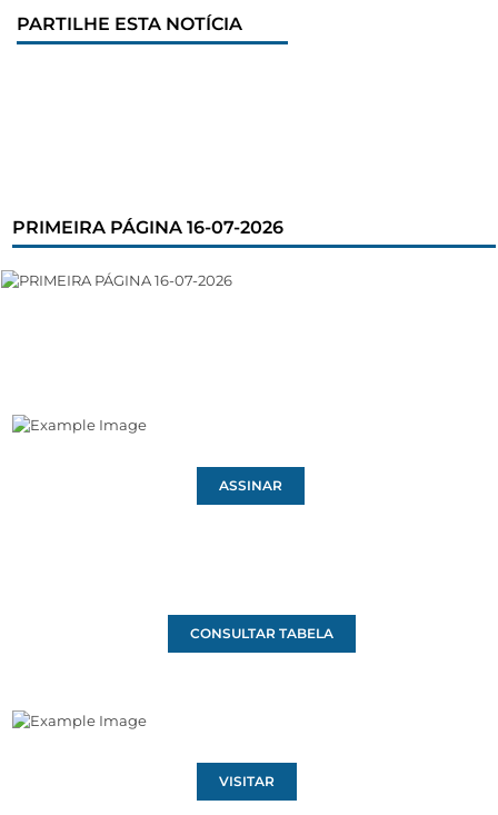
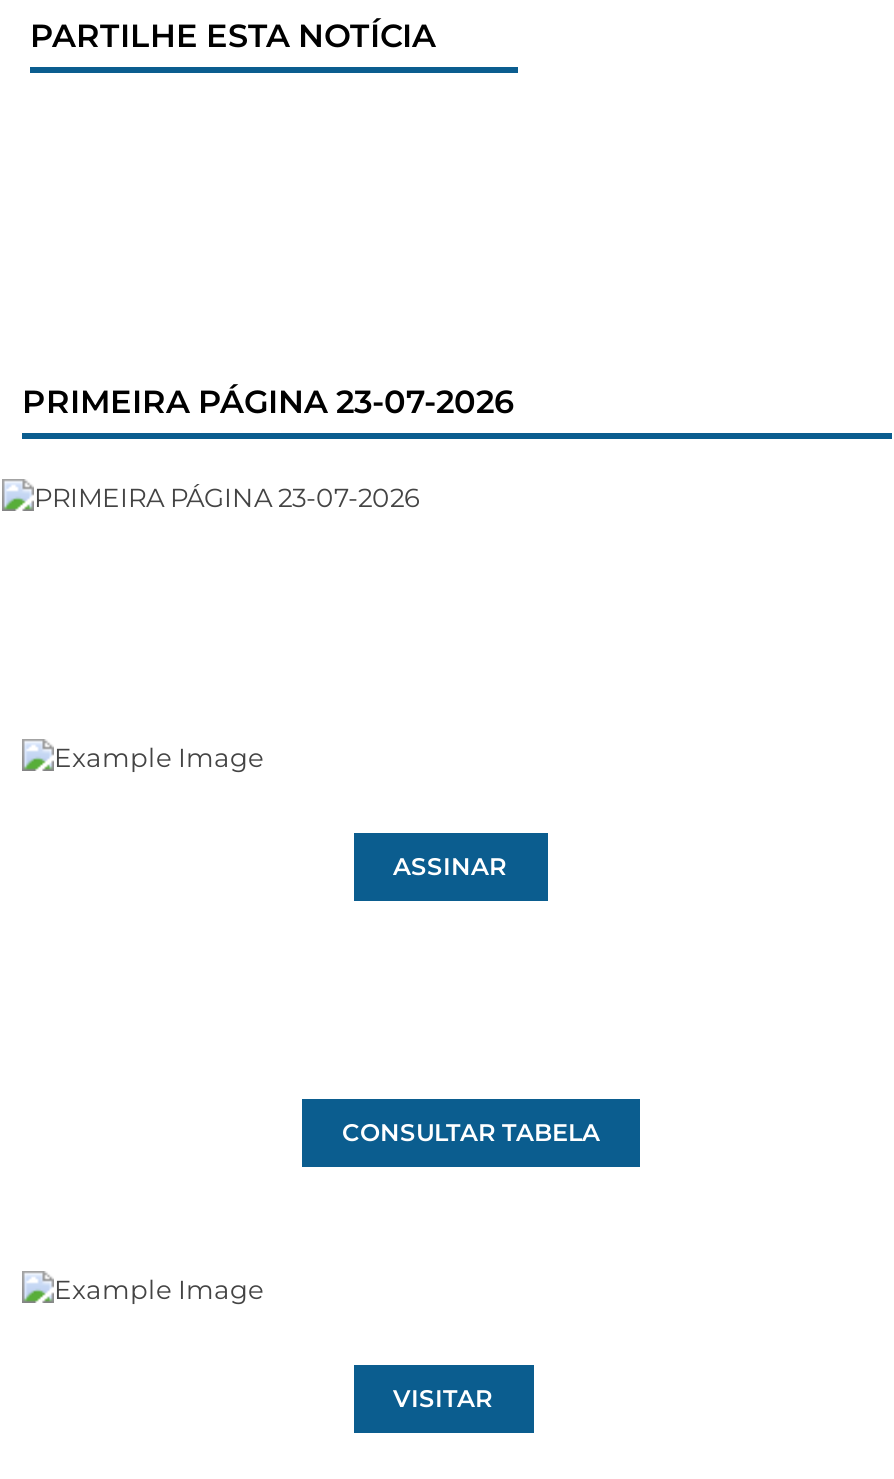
- PRIMEIRA PÁGINA 16-07-2026
+ PRIMEIRA PÁGINA 23-07-2026
